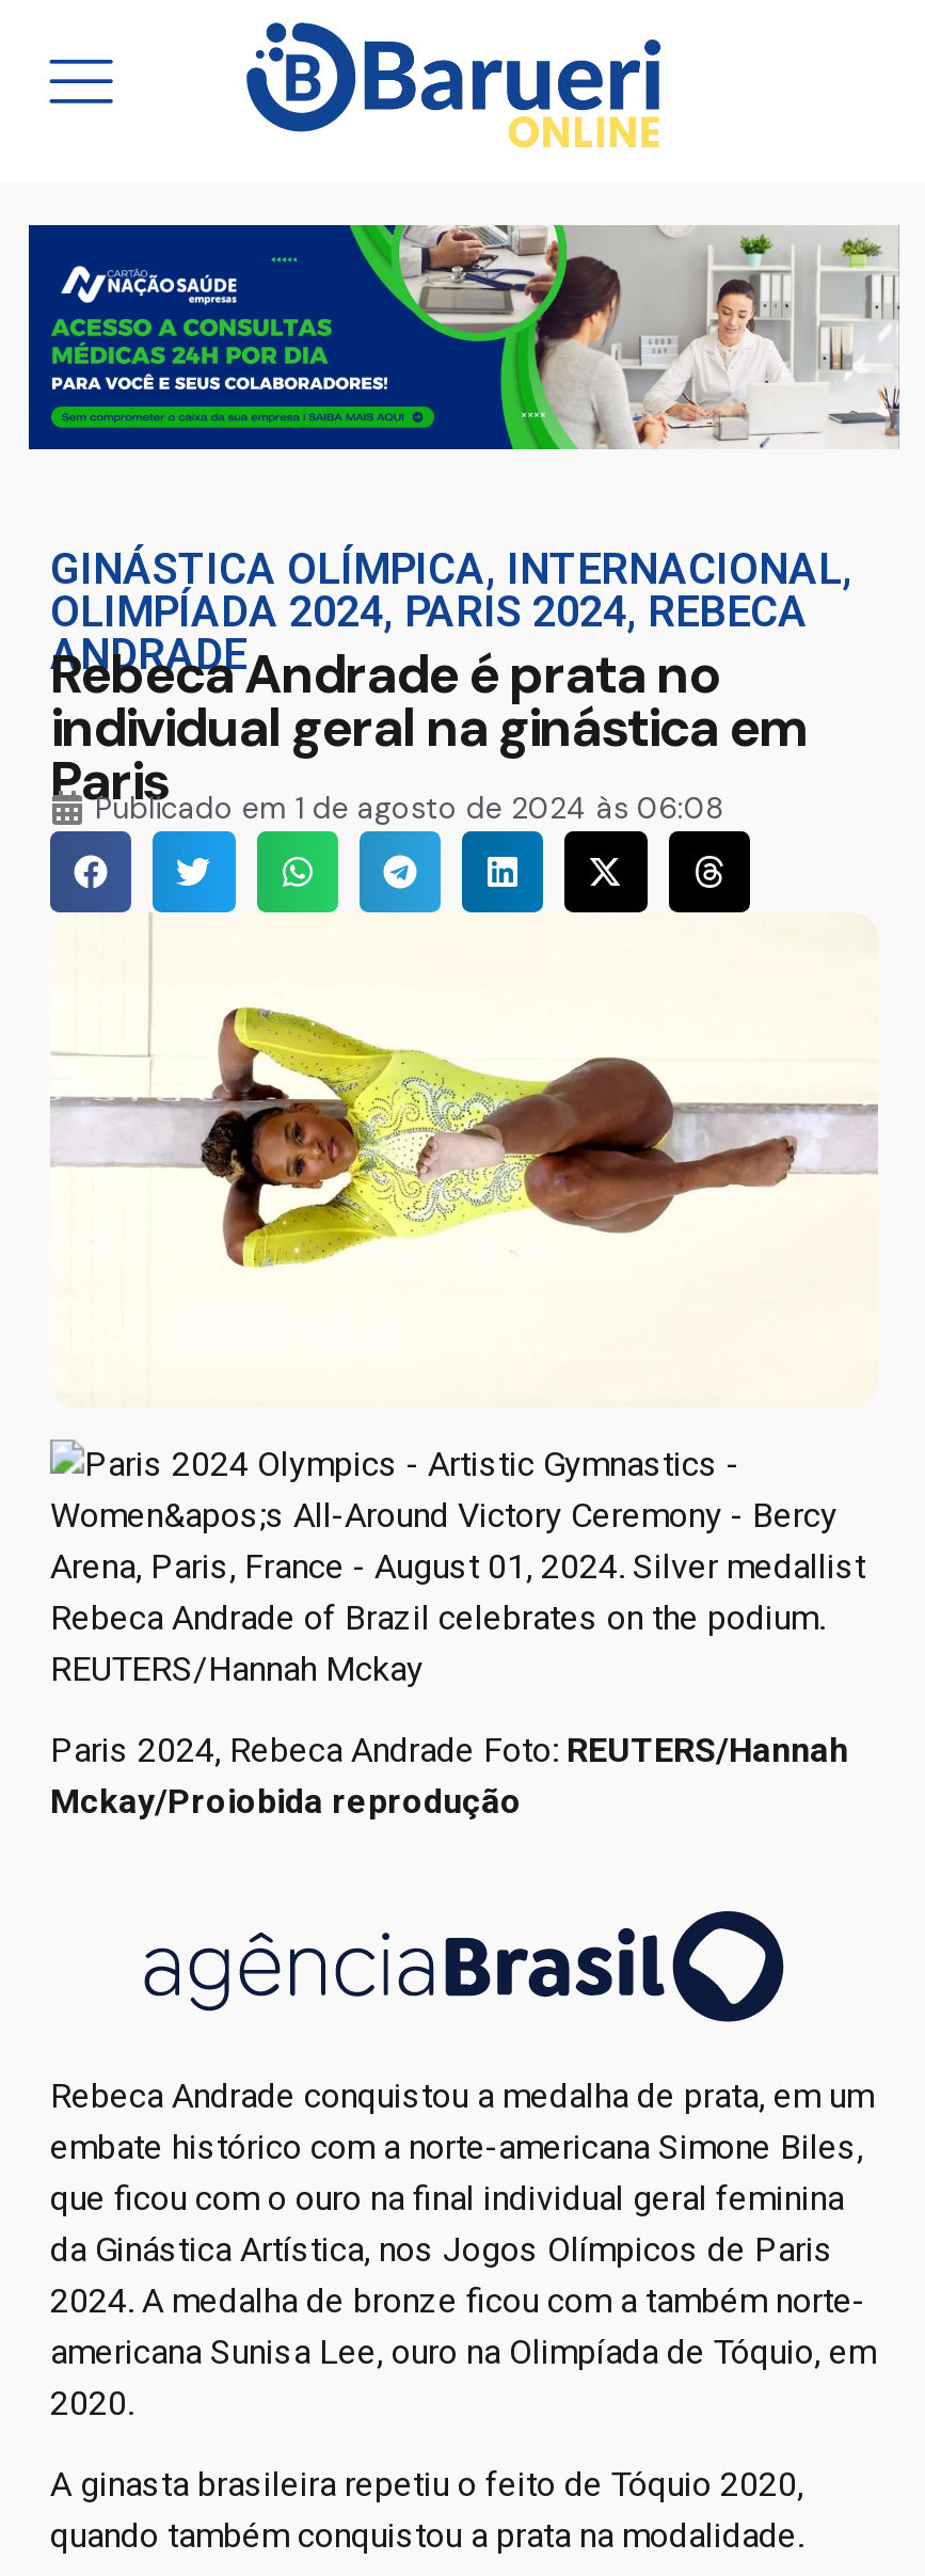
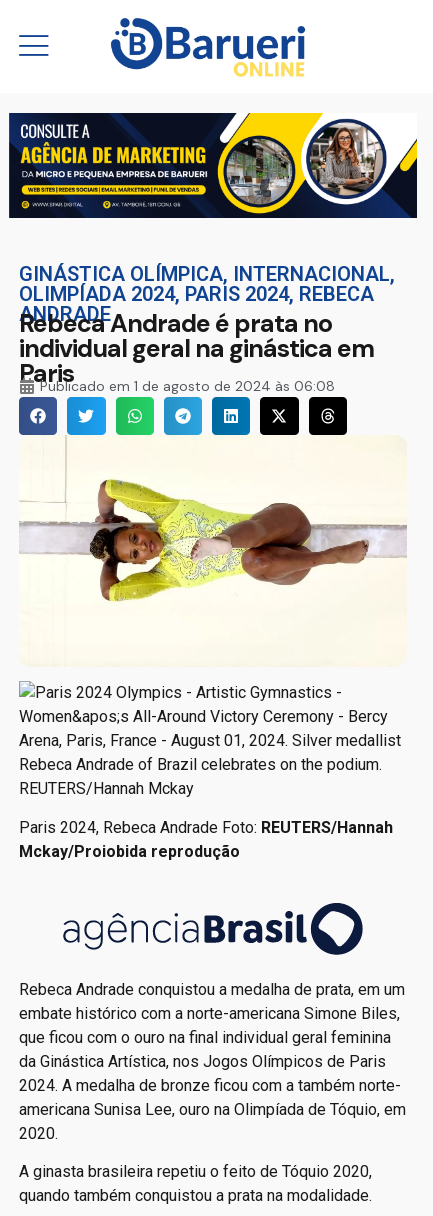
- [image]
+ [image]
